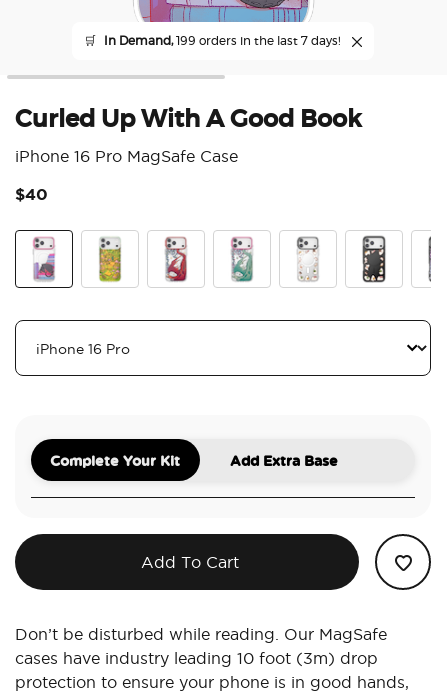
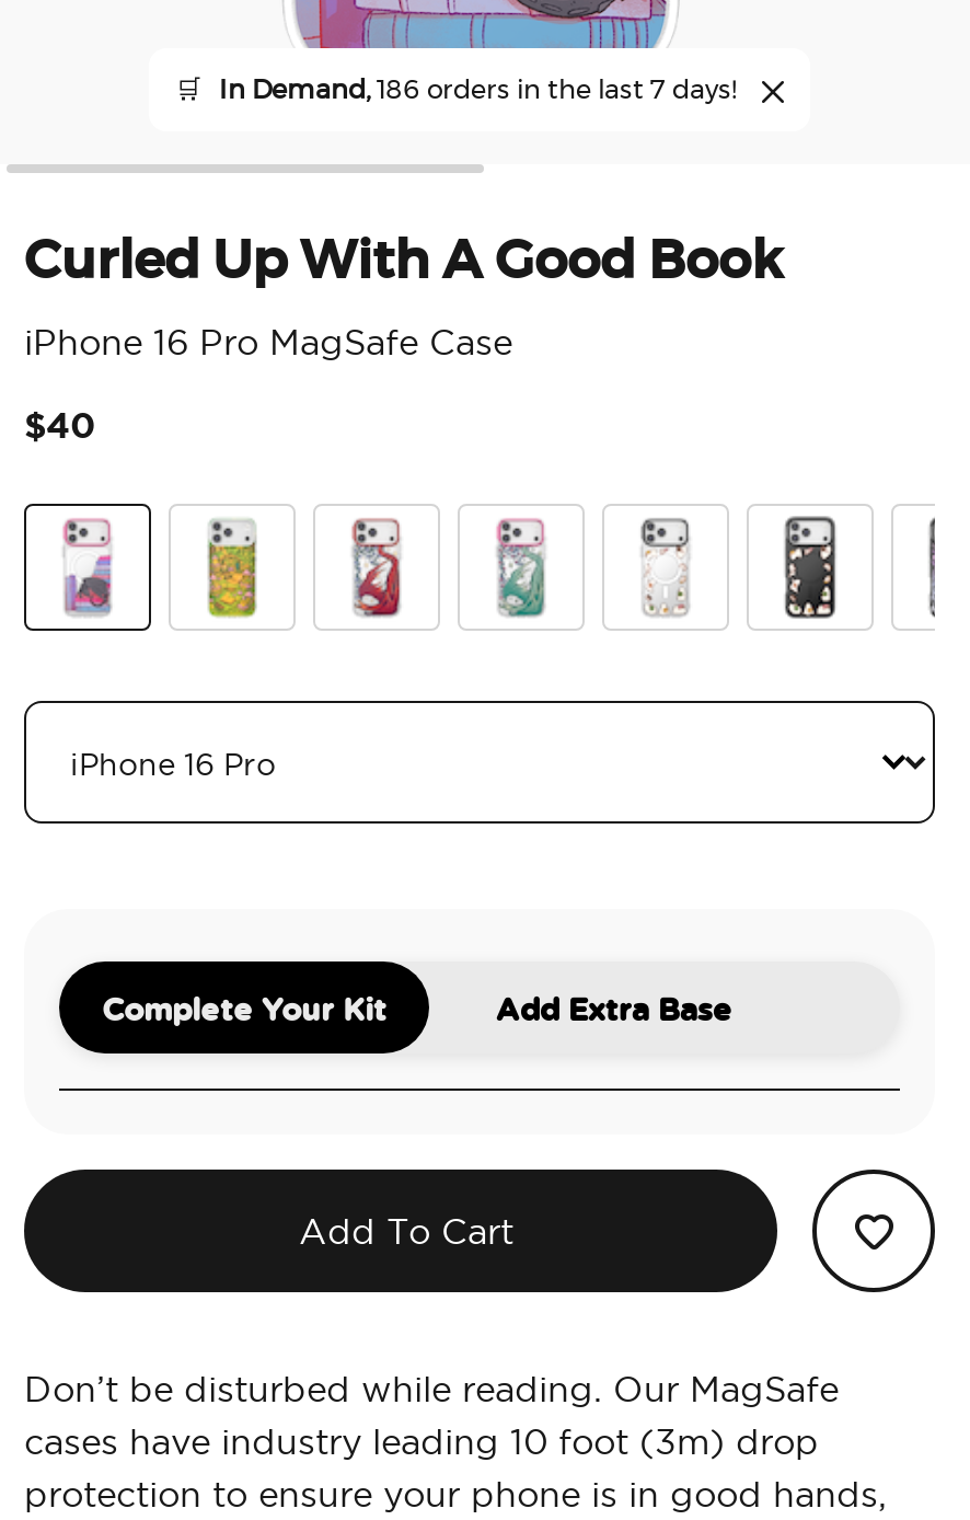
- In Demand, 199 orders in the last 7 days!
+ In Demand, 186 orders in the last 7 days!
